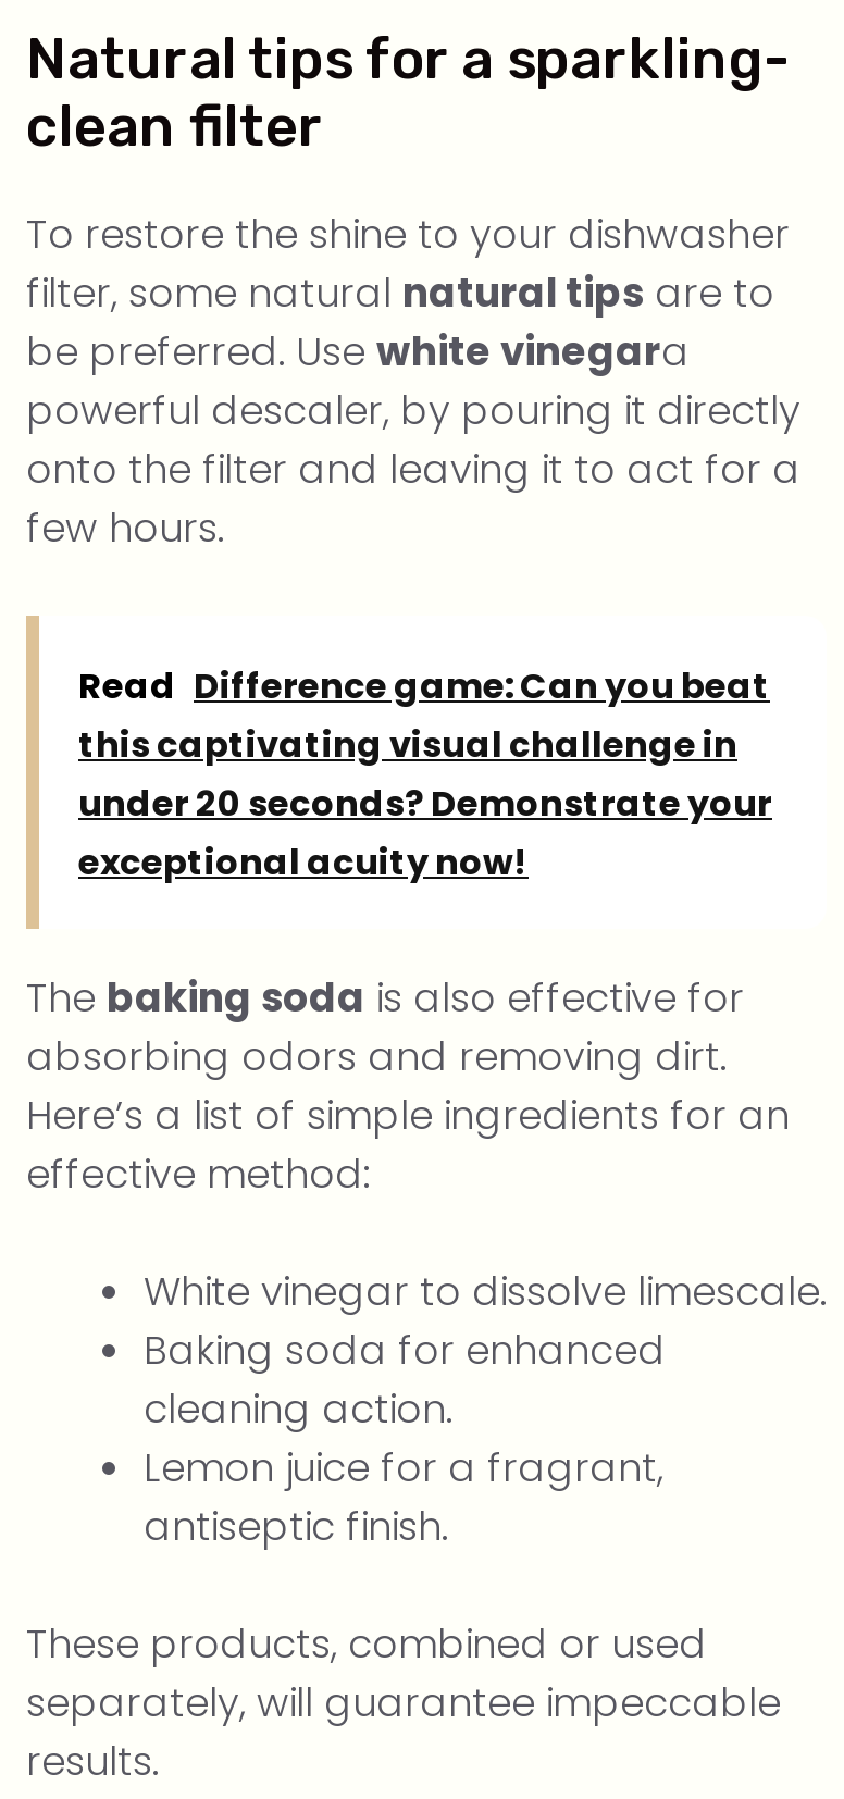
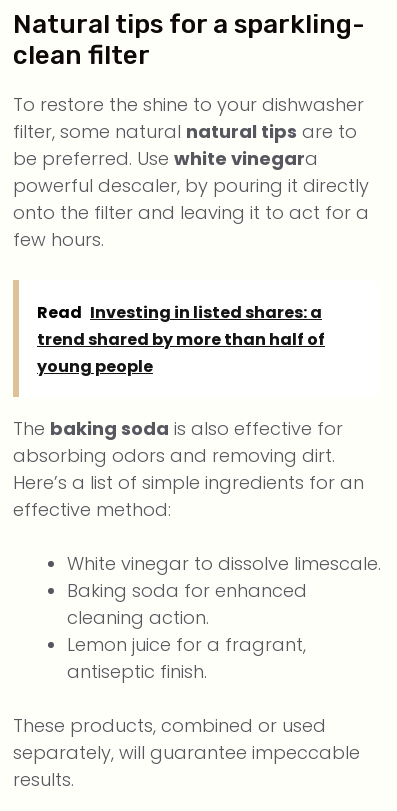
- Read Difference game: Can you beat
- this captivating visual challenge in
- under 20 seconds? Demonstrate your
- exceptional acuity now!
+ Read Investing in listed shares: a
+ trend shared by more than half of
+ young people
